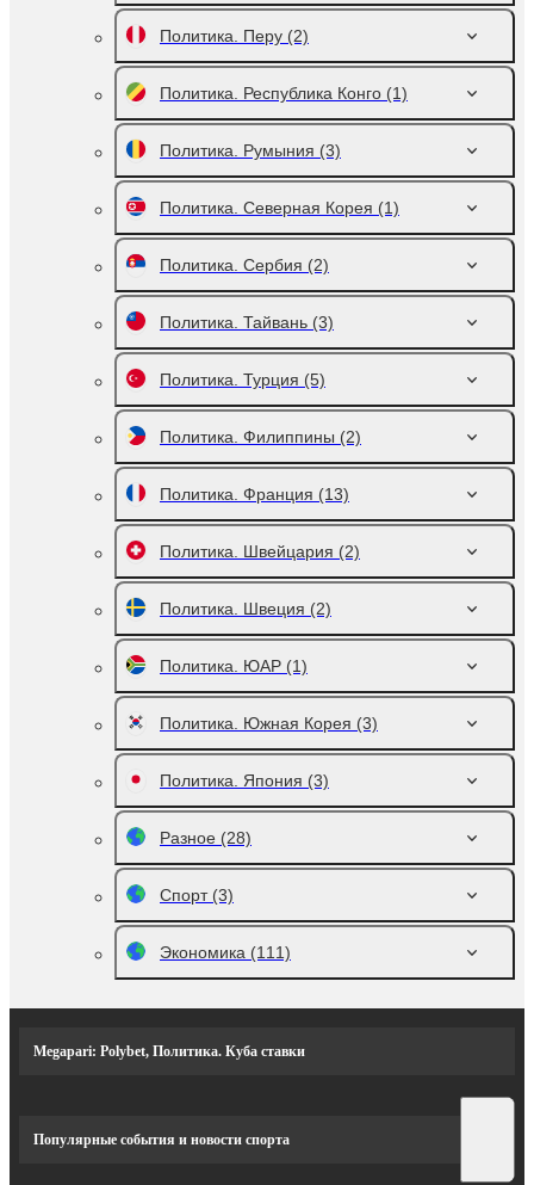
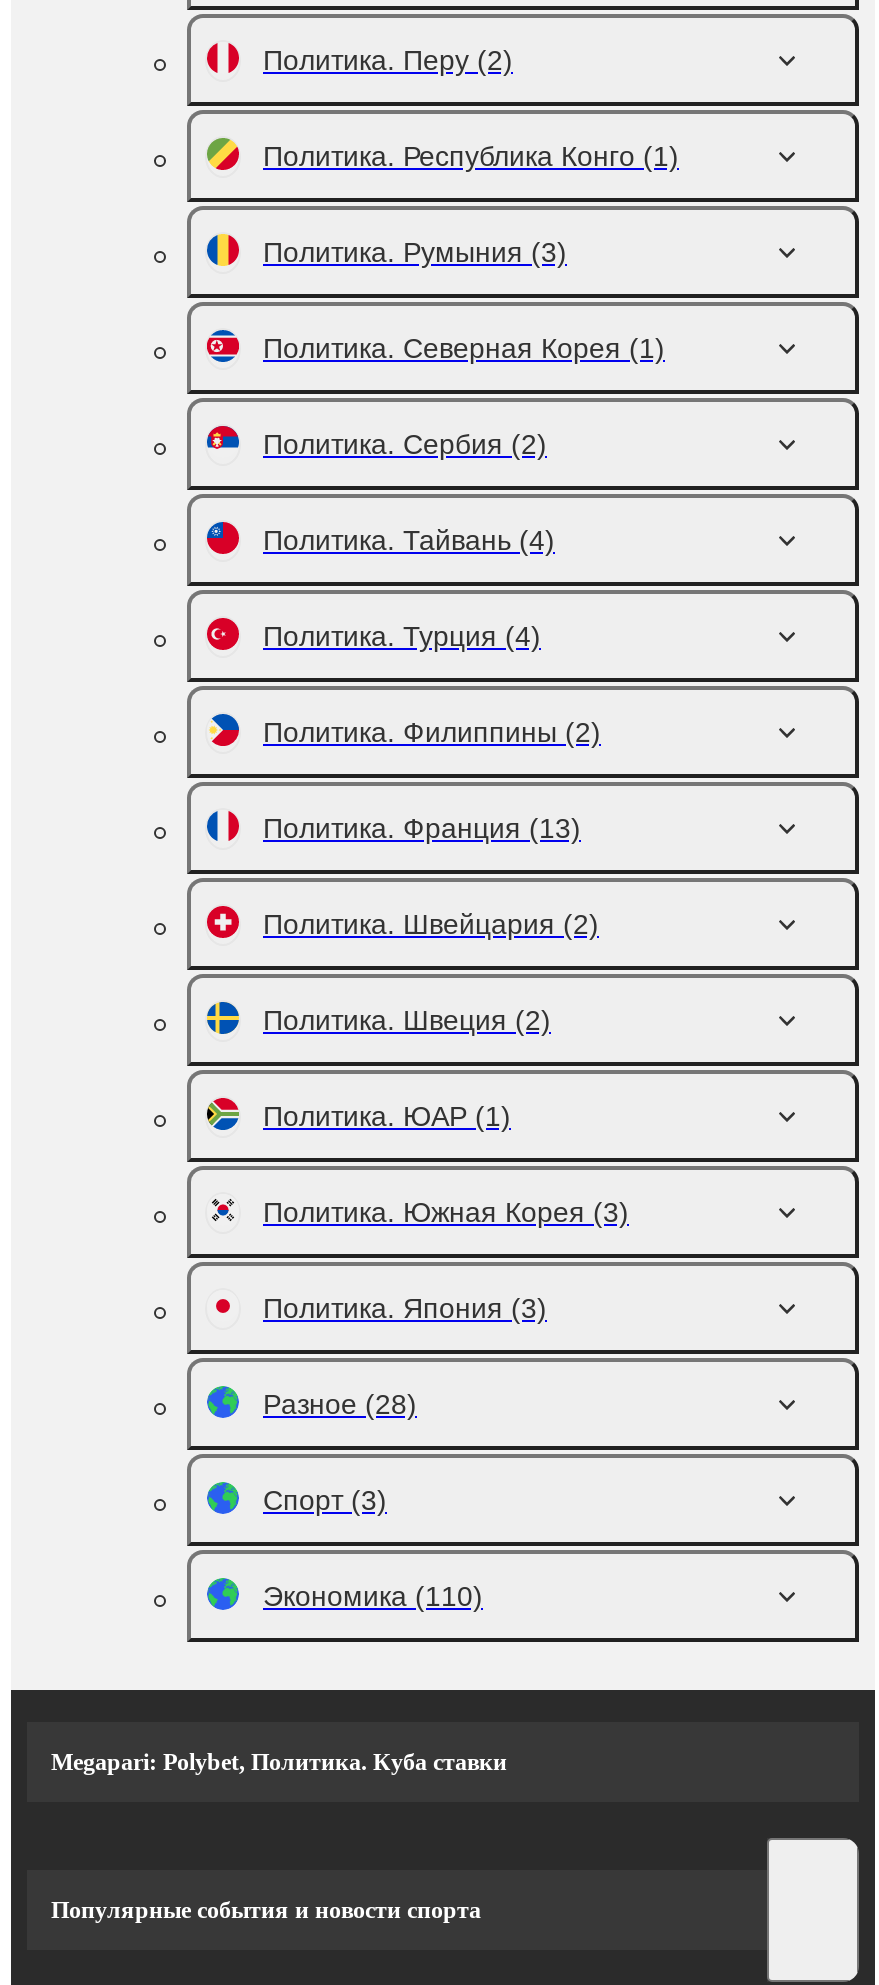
- Политика. Тайвань (3)
+ Политика. Тайвань (4)

- Политика. Турция (5)
+ Политика. Турция (4)

- Экономика (111)
+ Экономика (110)
